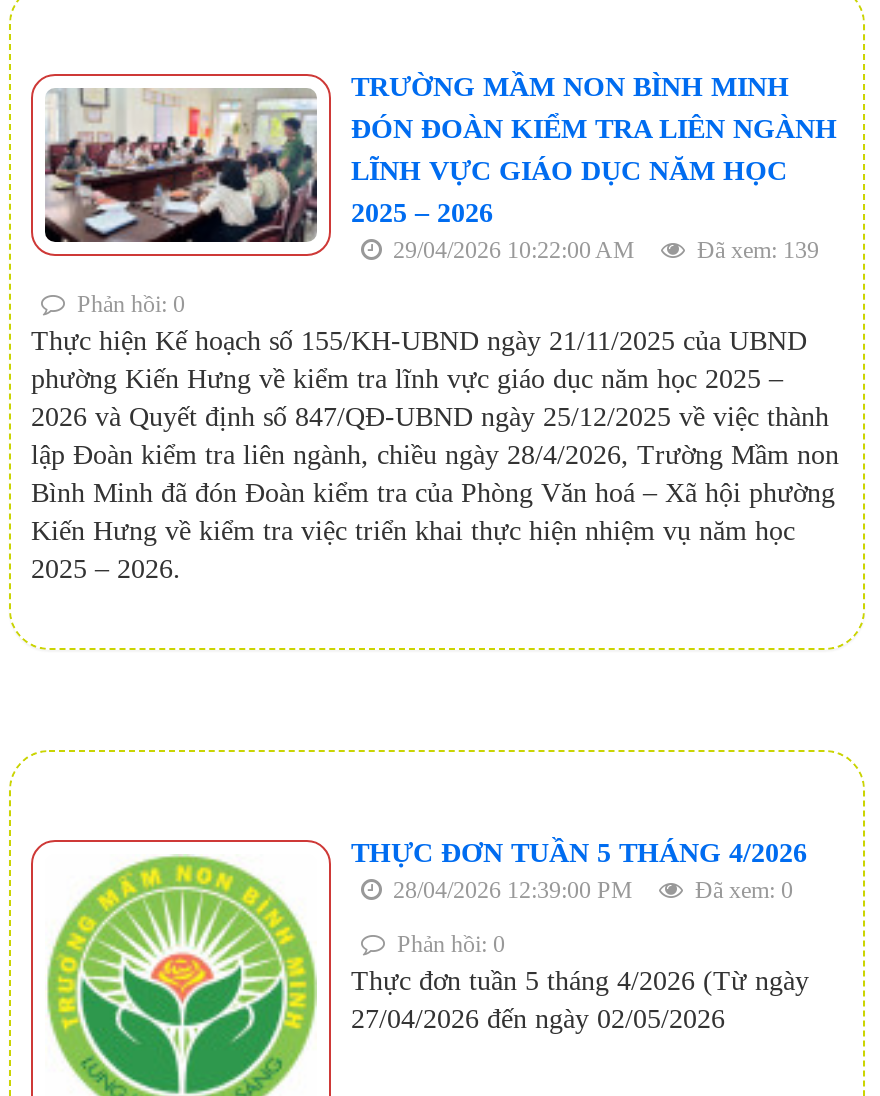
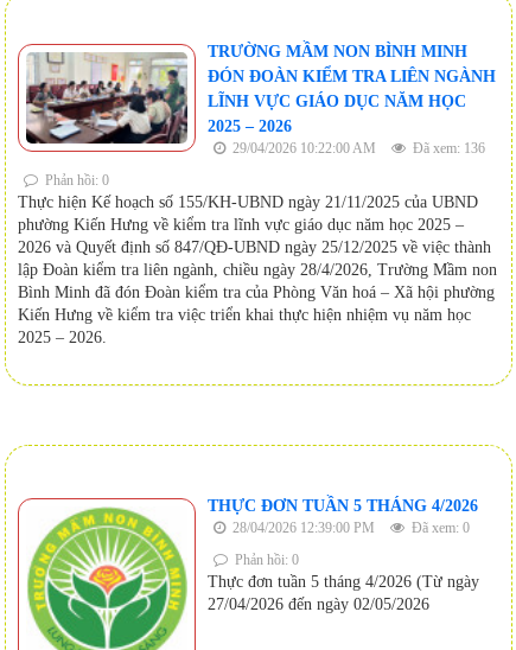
- 29/04/2026 10:22:00 AM Đã xem: 139
+ 29/04/2026 10:22:00 AM Đã xem: 136
